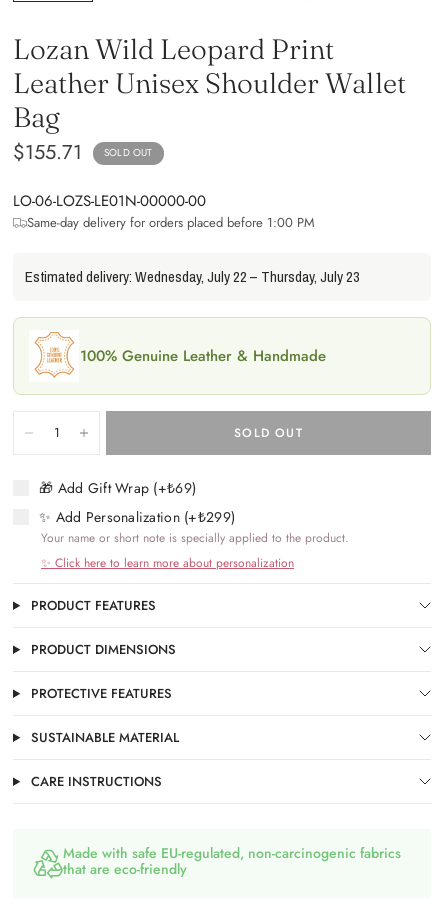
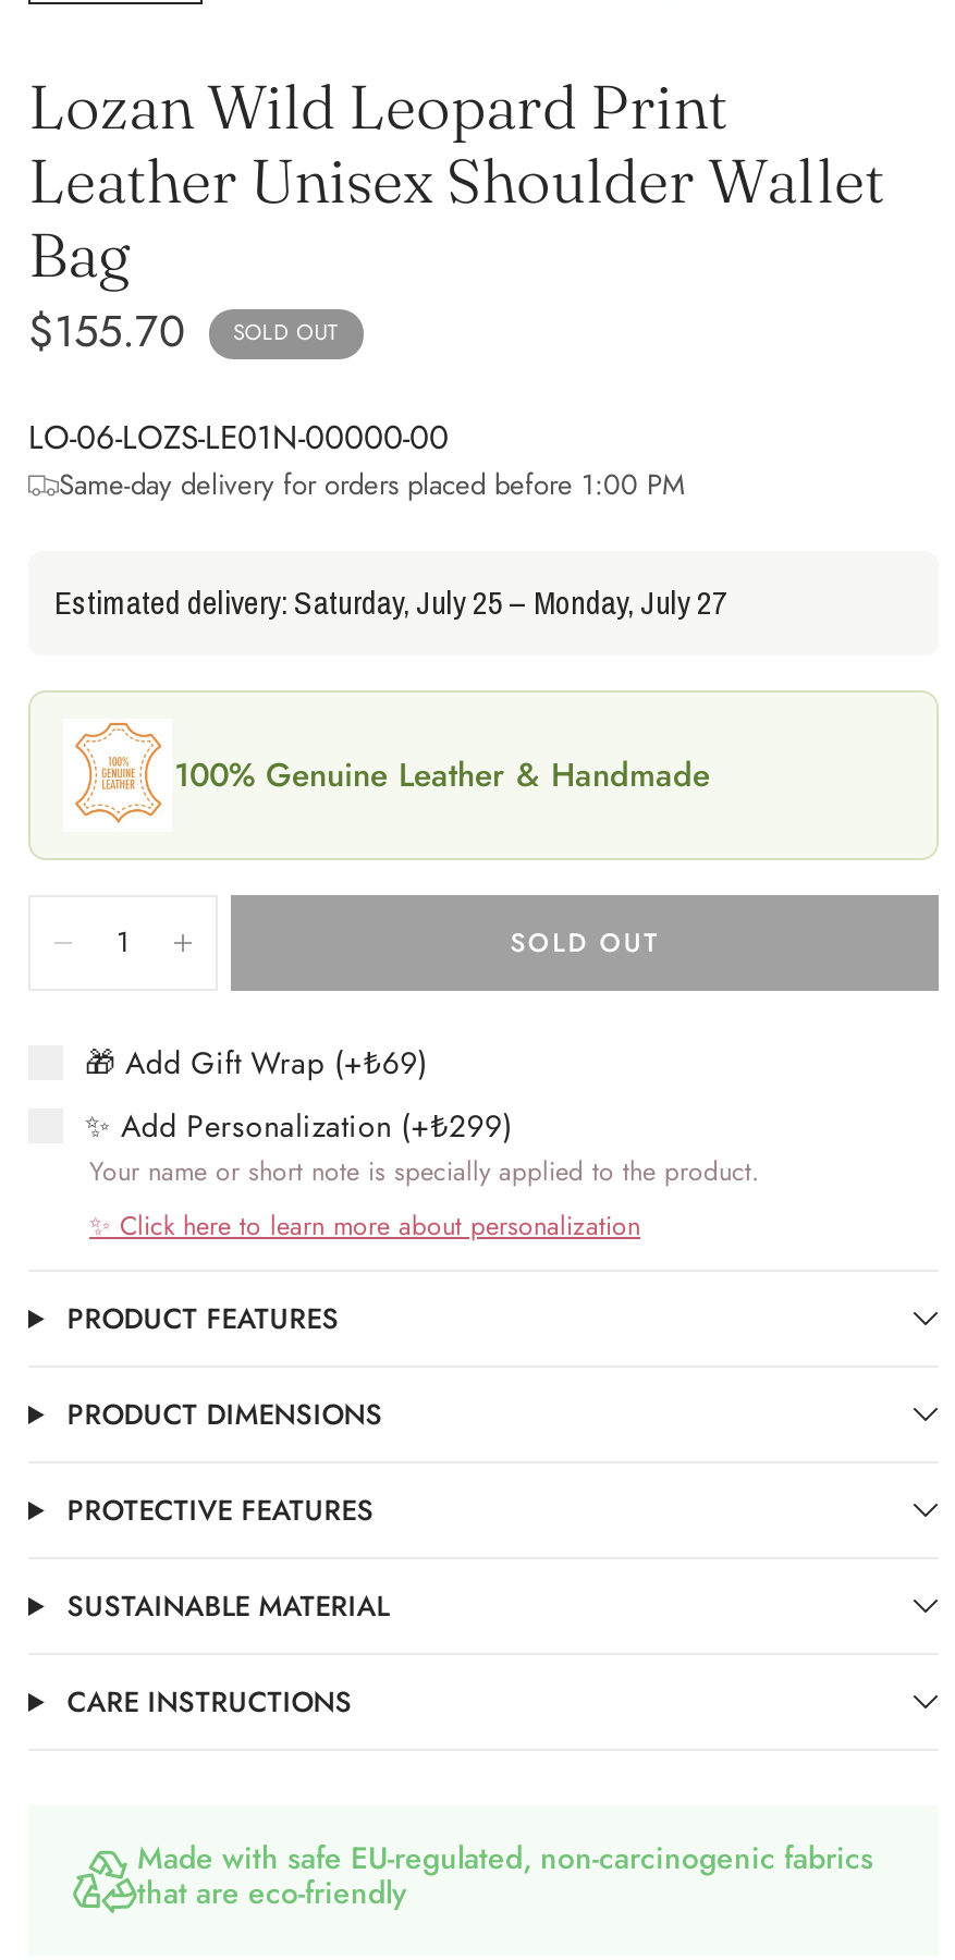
- $155.71 SOLD OUT
+ $155.70 SOLD OUT

- Estimated delivery: Wednesday, July 22– Thursday, July 23
+ Estimated delivery: Saturday, July 25– Monday, July 27
